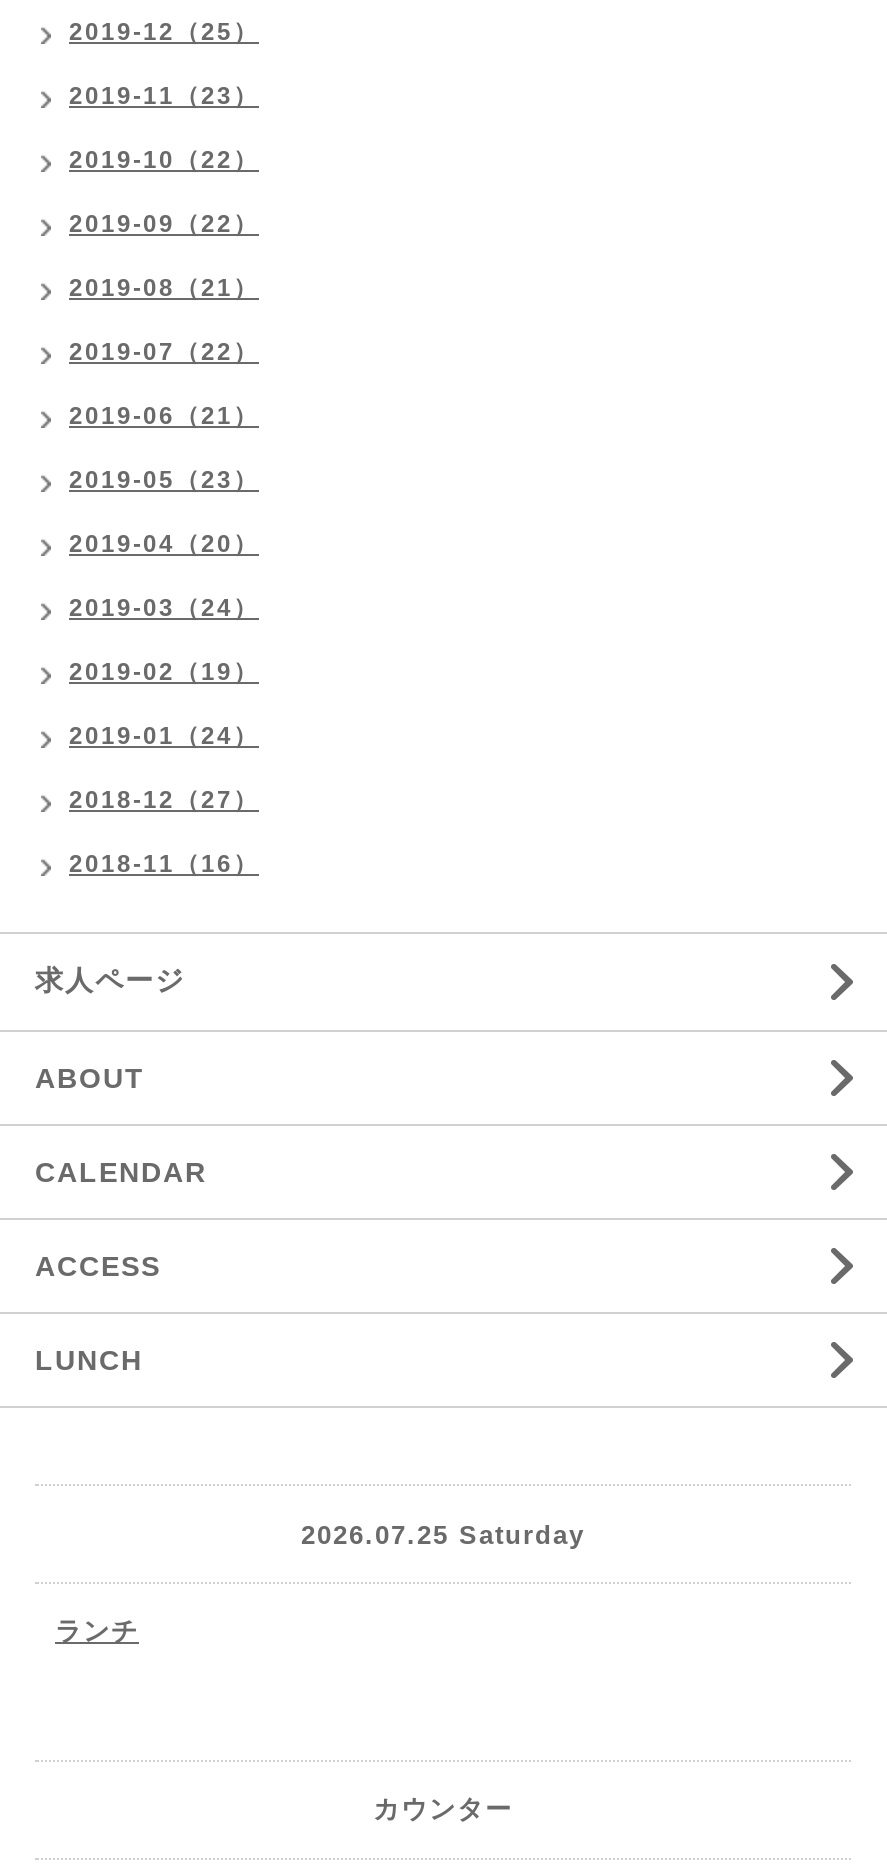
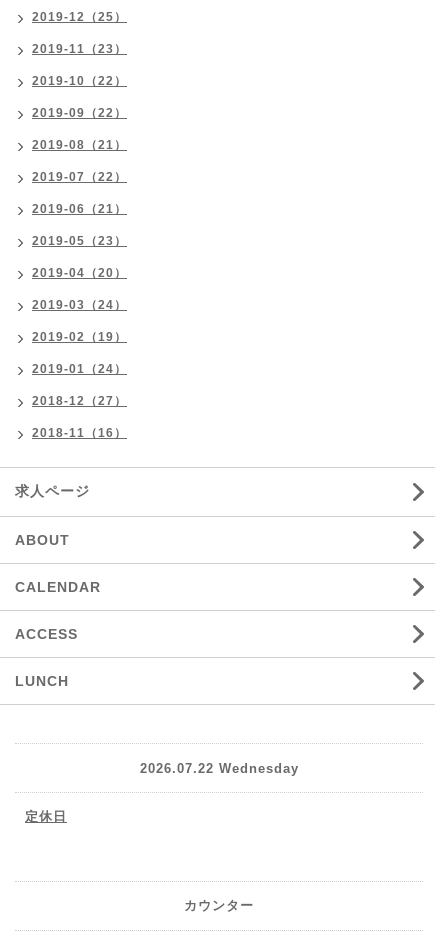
- 2026.07.25 Saturday
+ 2026.07.22 Wednesday

- ランチ
+ 定休日
